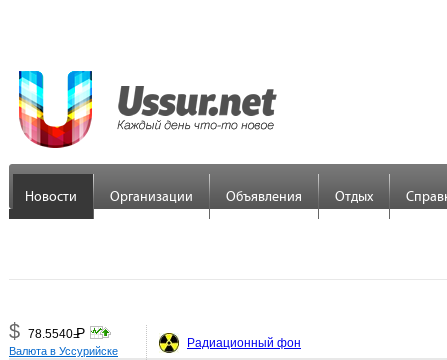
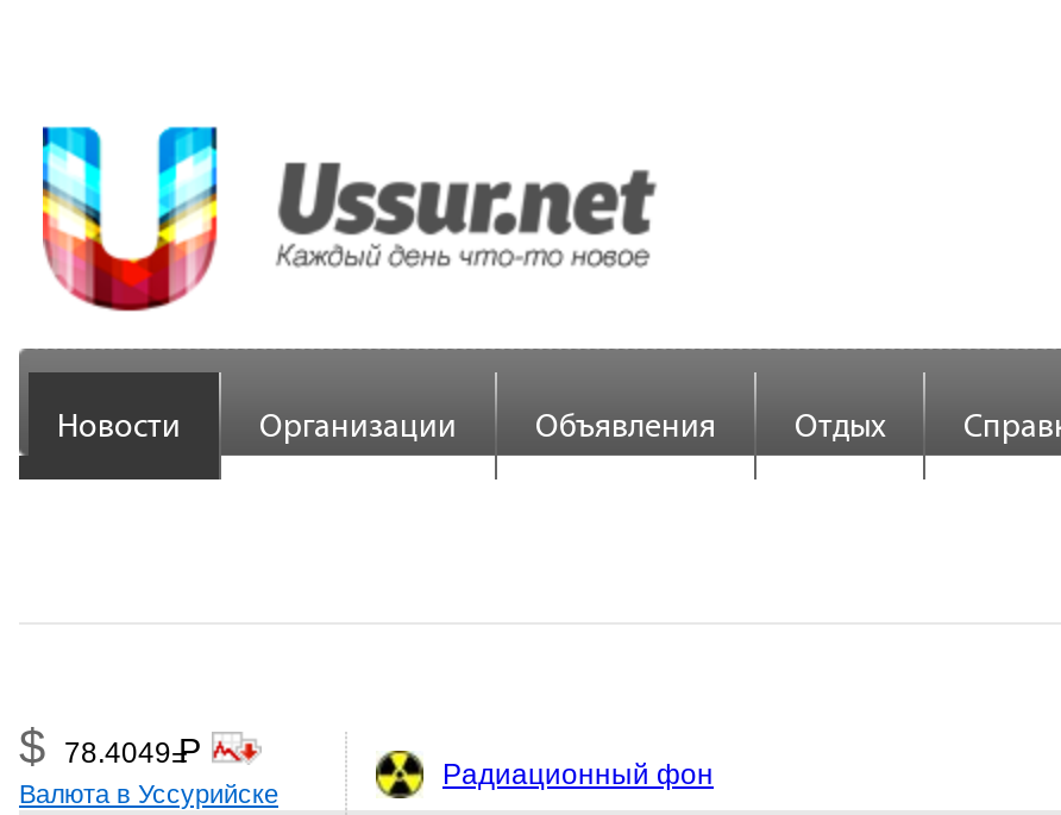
- $ 78.5540= Р
+ $ 78.4049= Р
